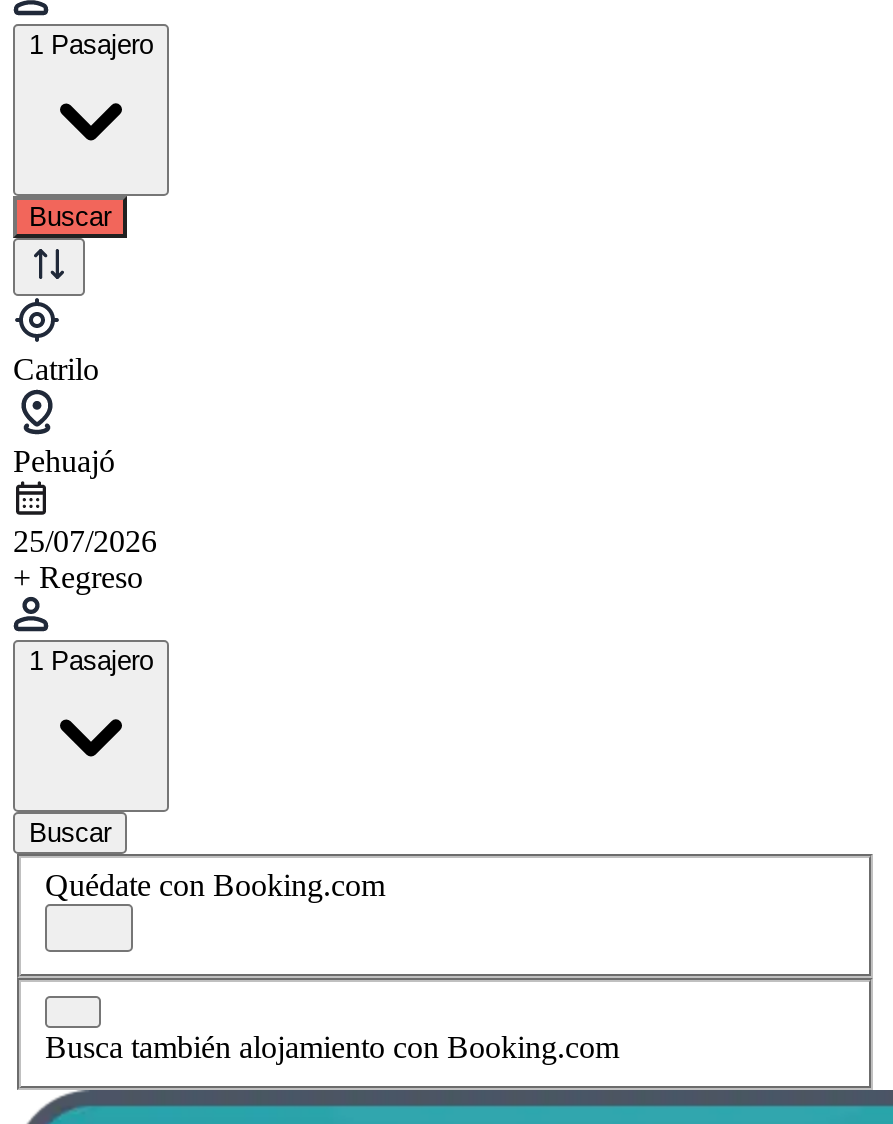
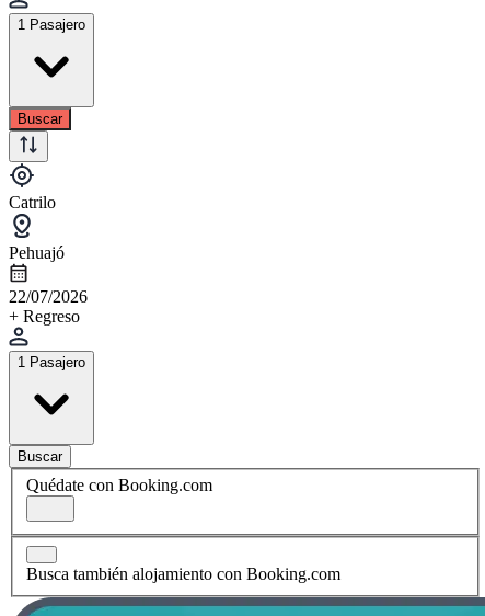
- 25/07/2026
+ 22/07/2026
